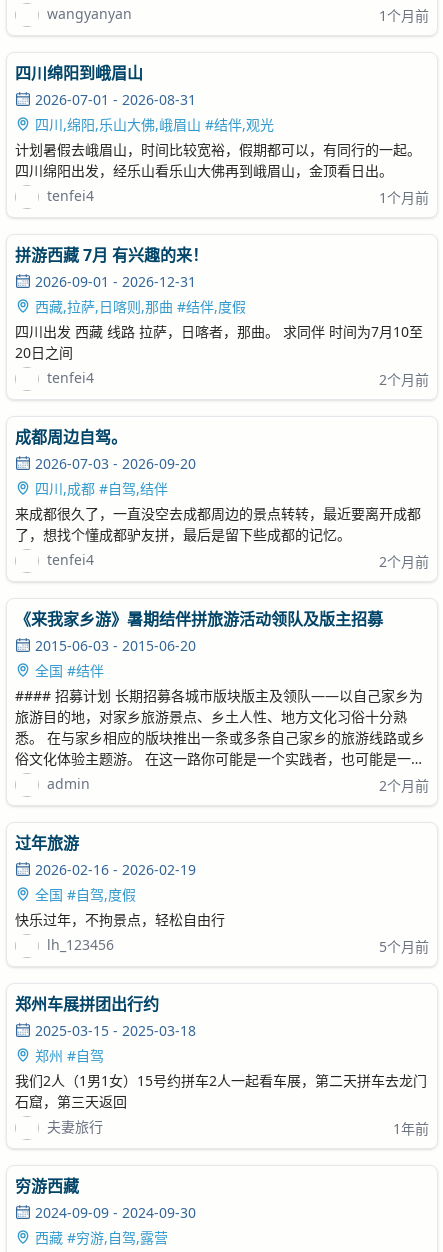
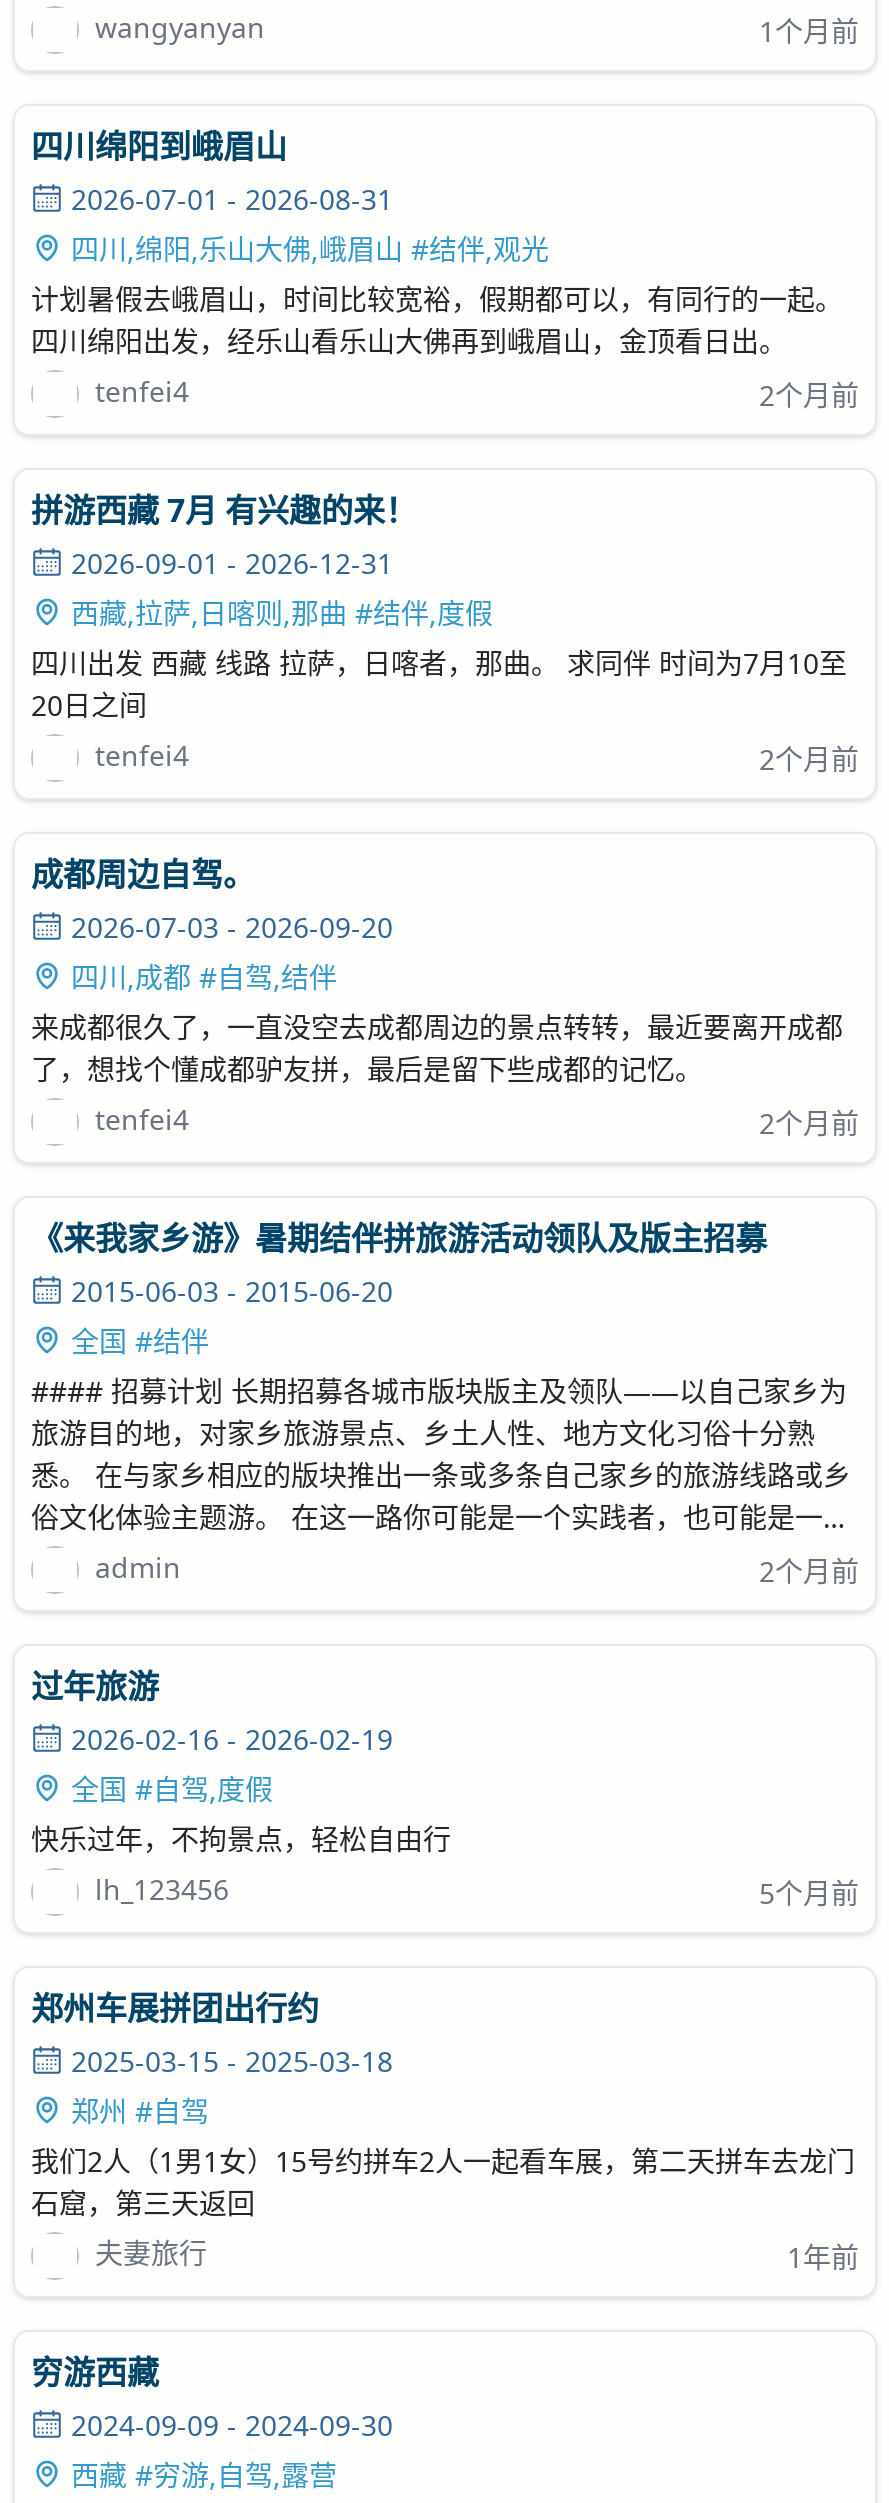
- 1个月前
+ 2个月前
